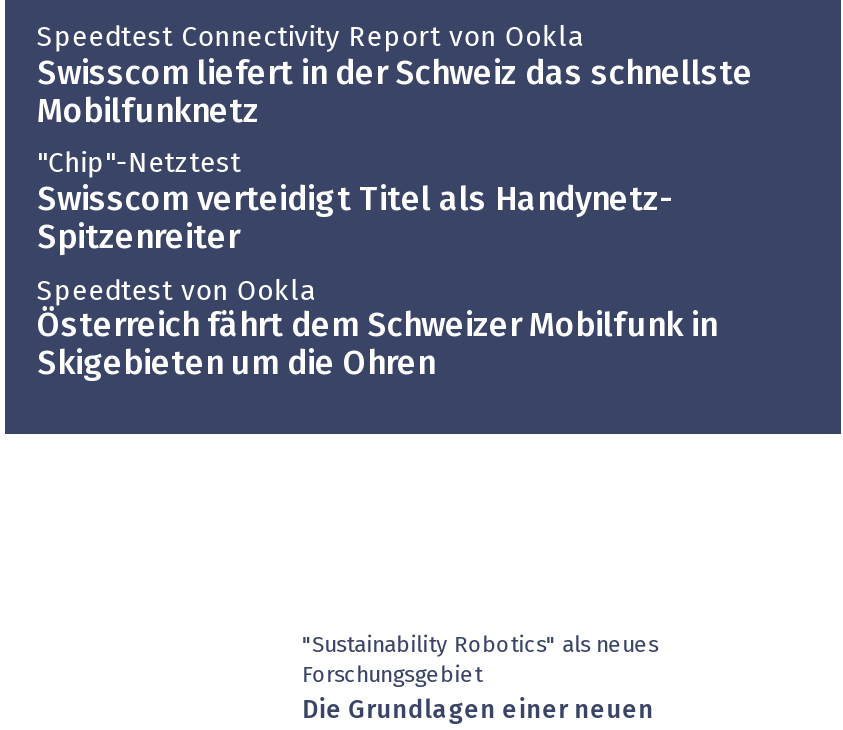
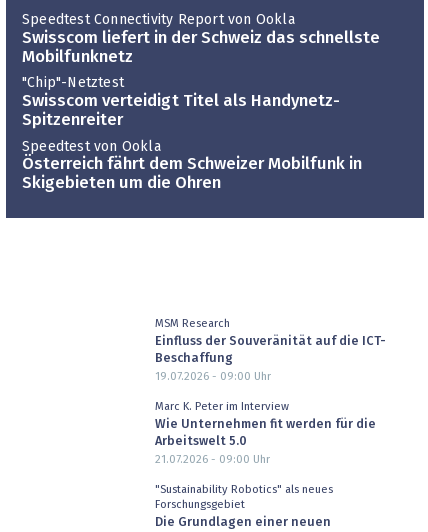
+ MSM Research
+ Einfluss der Souveränität auf die ICT-
+ Beschaffung
+ 19.07.2026 - 09:00 Uhr
+ Marc K. Peter im Interview
+ Wie Unternehmen fit werden für die
+ Arbeitswelt 5.0
+ 21.07.2026 - 09:00 Uhr
